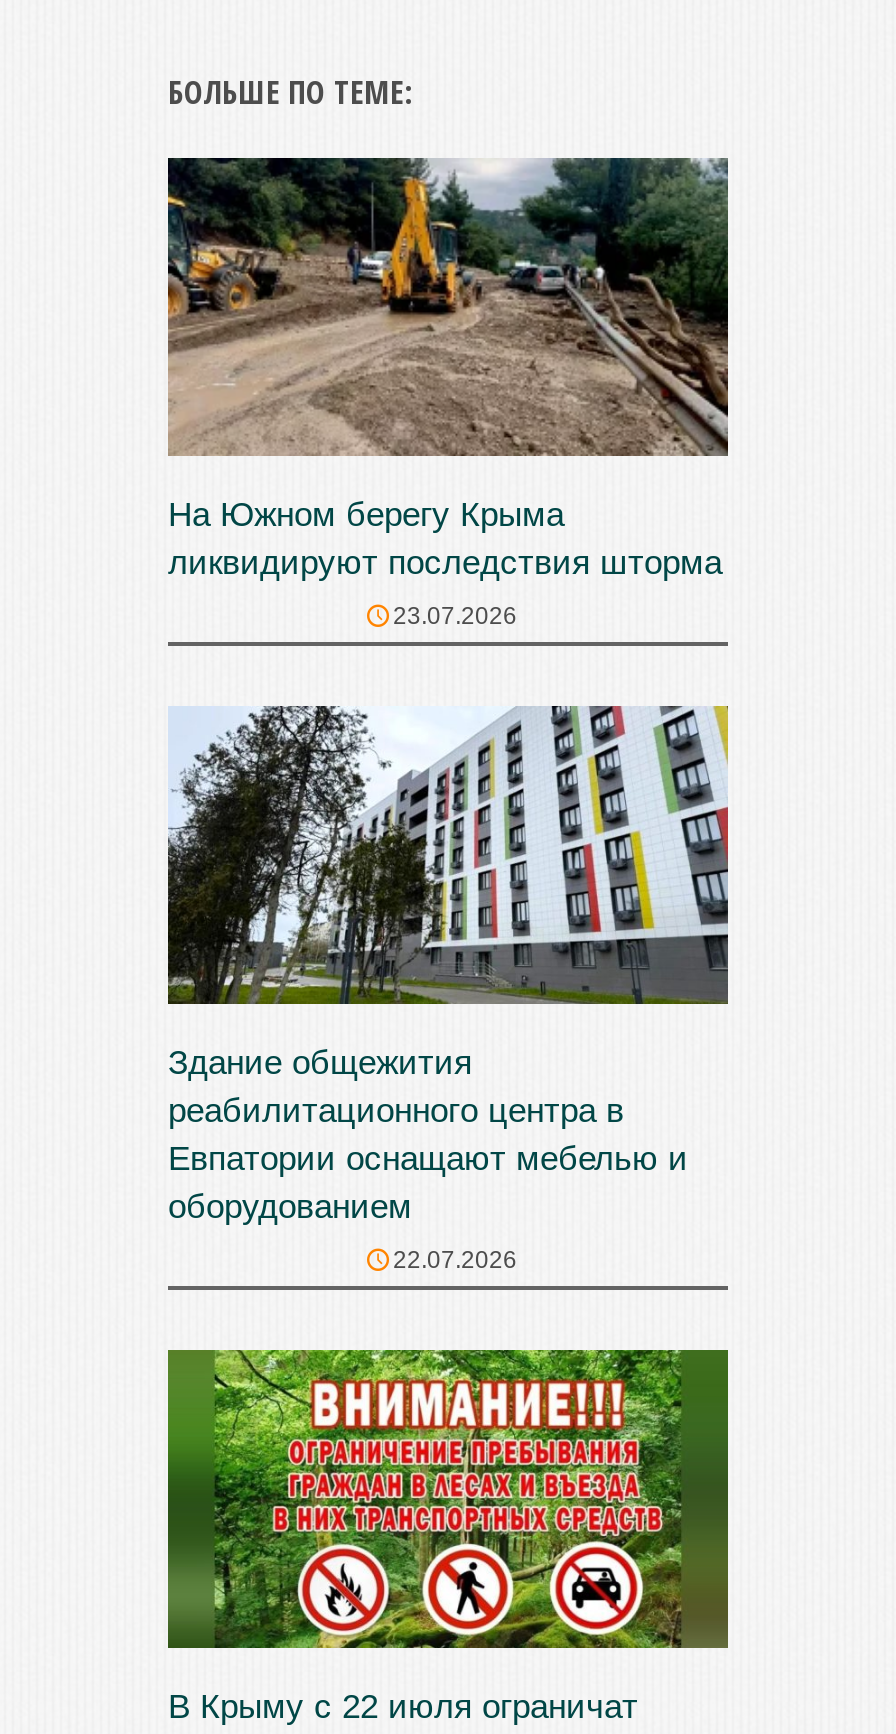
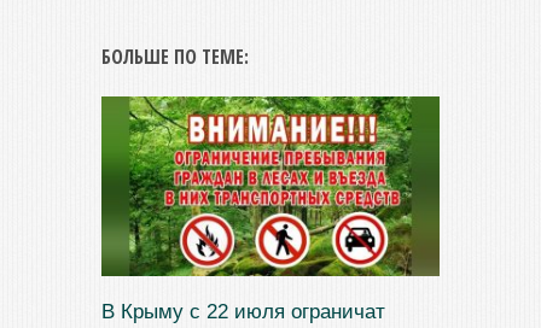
- [image]
- На Южном берегу Крыма
- ликвидируют последствия шторма
- 23.07.2026

- [image]
- Здание общежития
- реабилитационного центра в
- Евпатории оснащают мебелью и
- оборудованием
- 22.07.2026
